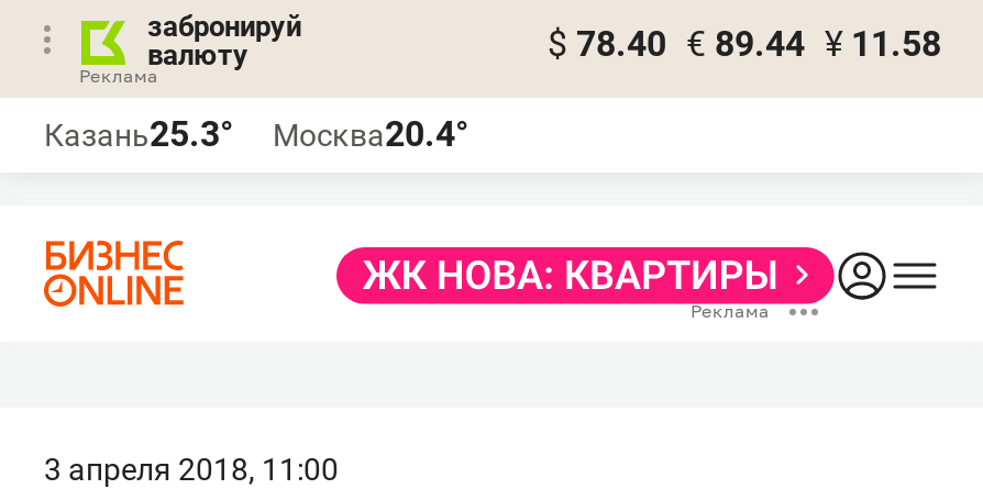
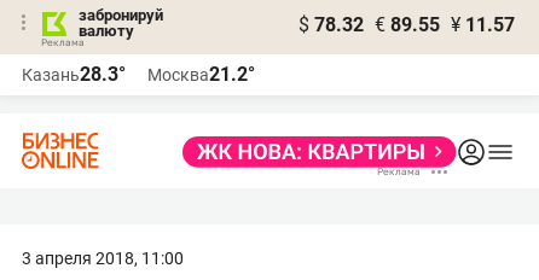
- $ 78.40 € 89.44 ¥ 11.58
+ $ 78.32 € 89.55 ¥ 11.57

- Казань25.3°
+ Казань28.3°

- Москва20.4°
+ Москва21.2°
